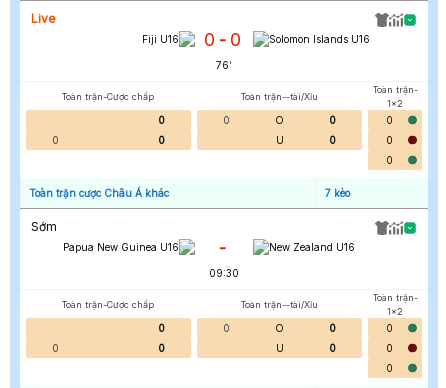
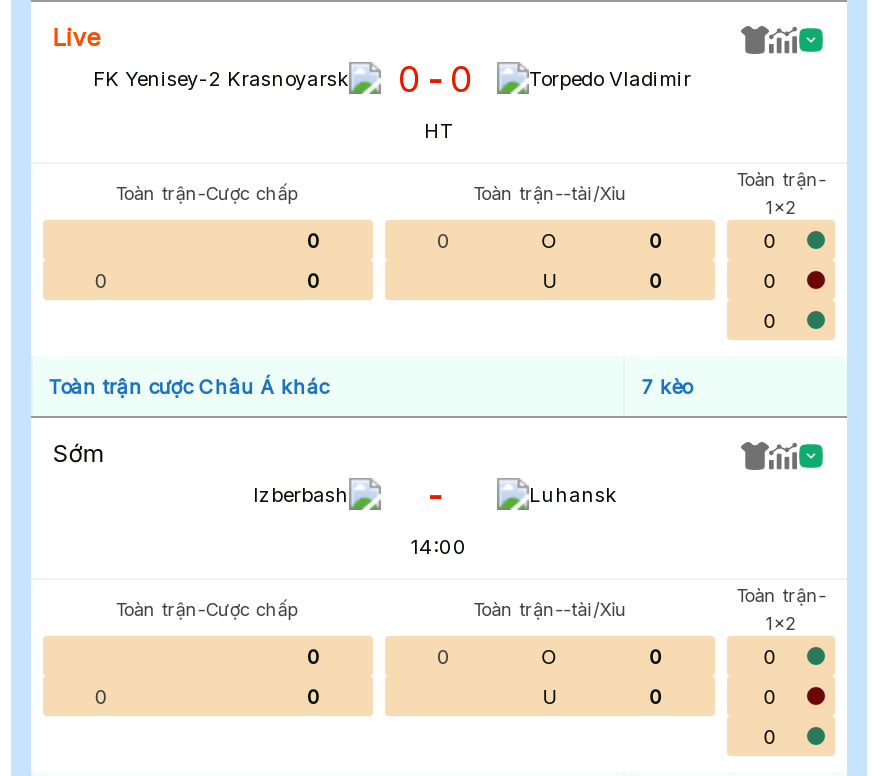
- Fiji U16
+ FK Yenisey-2 Krasnoyarsk

- Solomon Islands U16
+ Torpedo Vladimir

- 76'
+ HT

- Papua New Guinea U16
+ Izberbash

- New Zealand U16
+ Luhansk

- 09:30
+ 14:00
